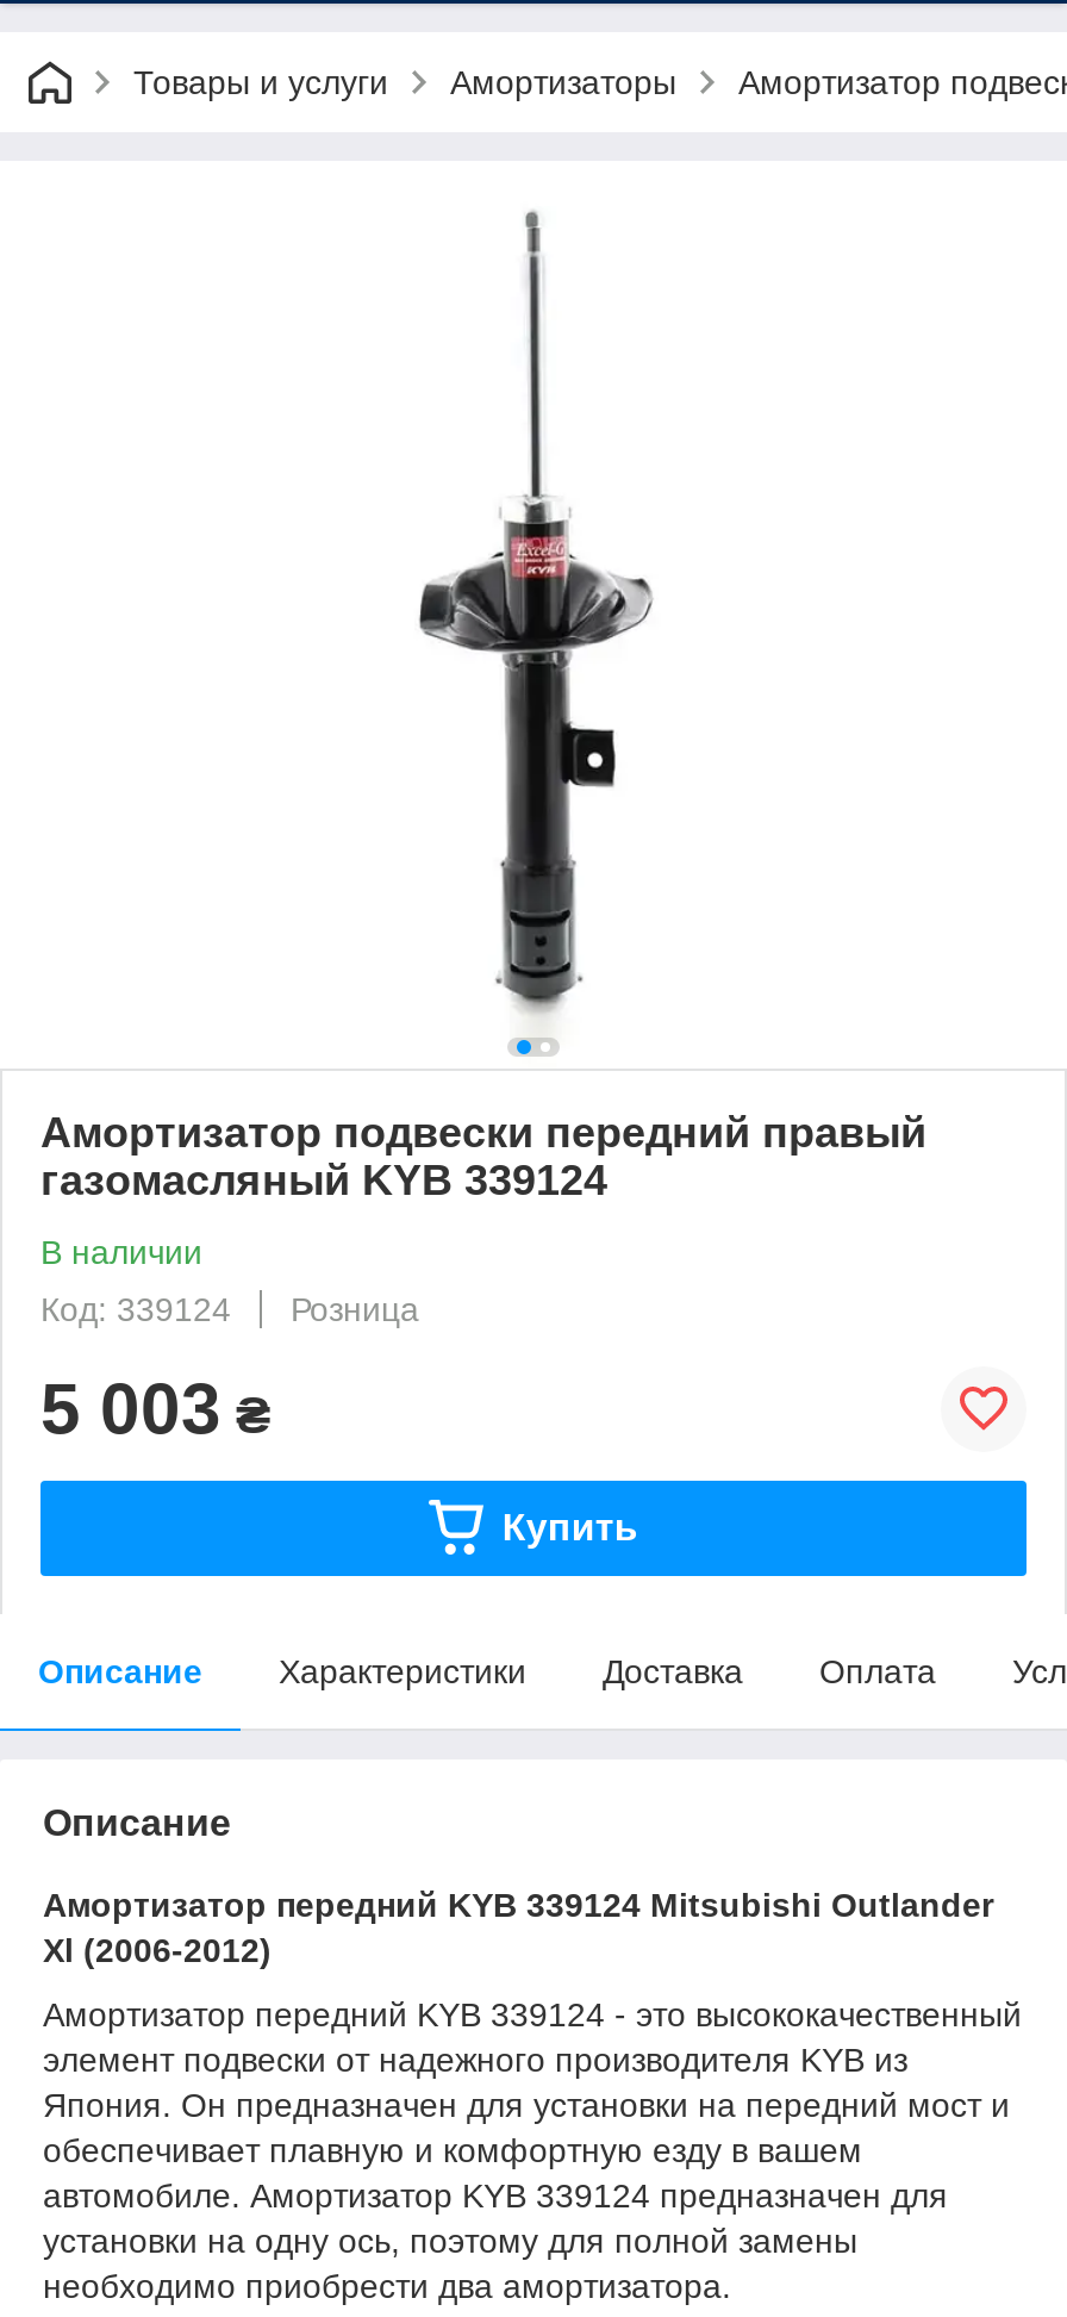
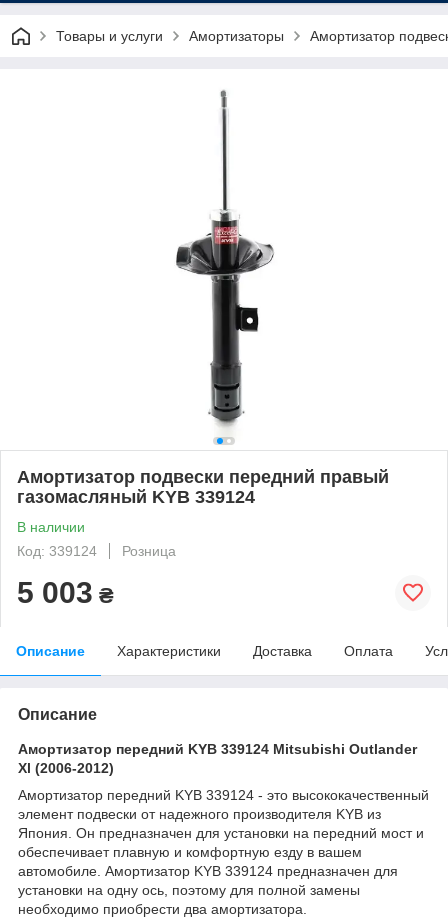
- Купить
